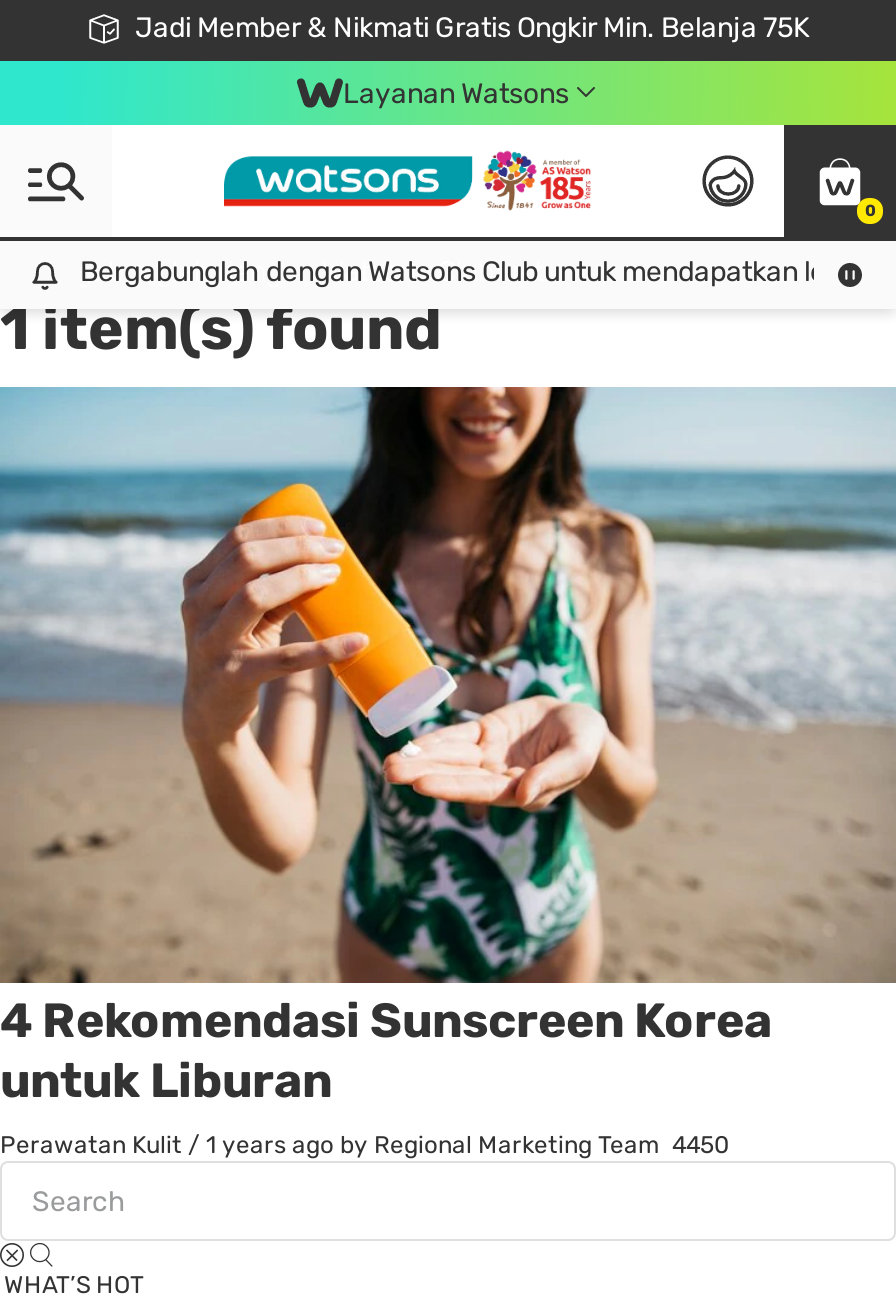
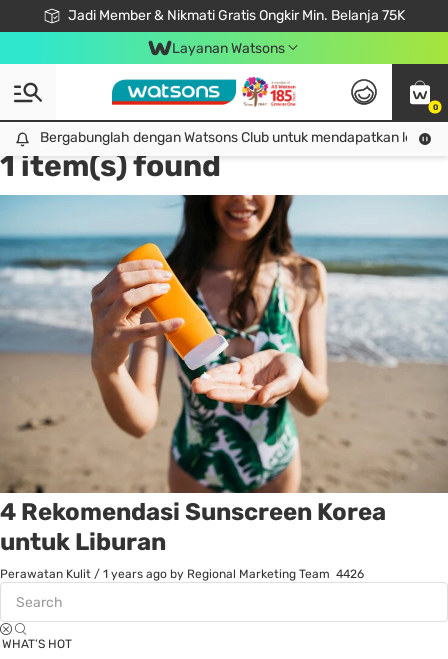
- Perawatan Kulit / 1 years ago by Regional Marketing Team 4450
+ Perawatan Kulit / 1 years ago by Regional Marketing Team 4426
